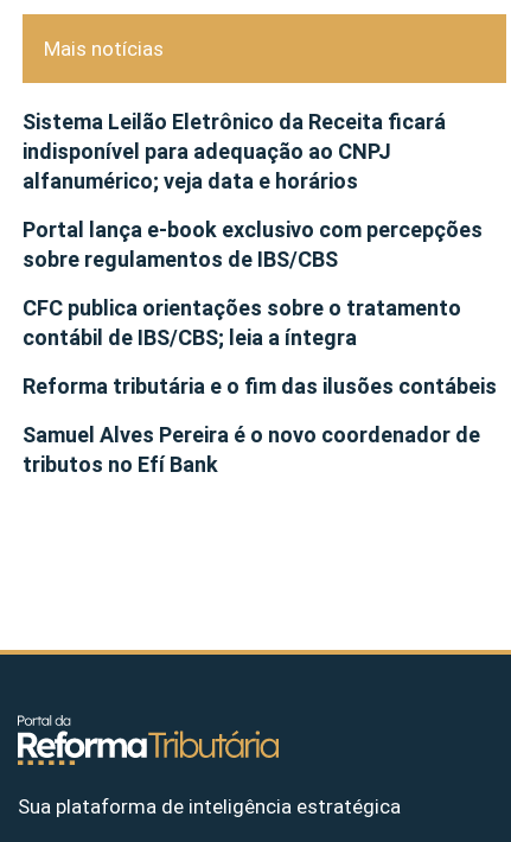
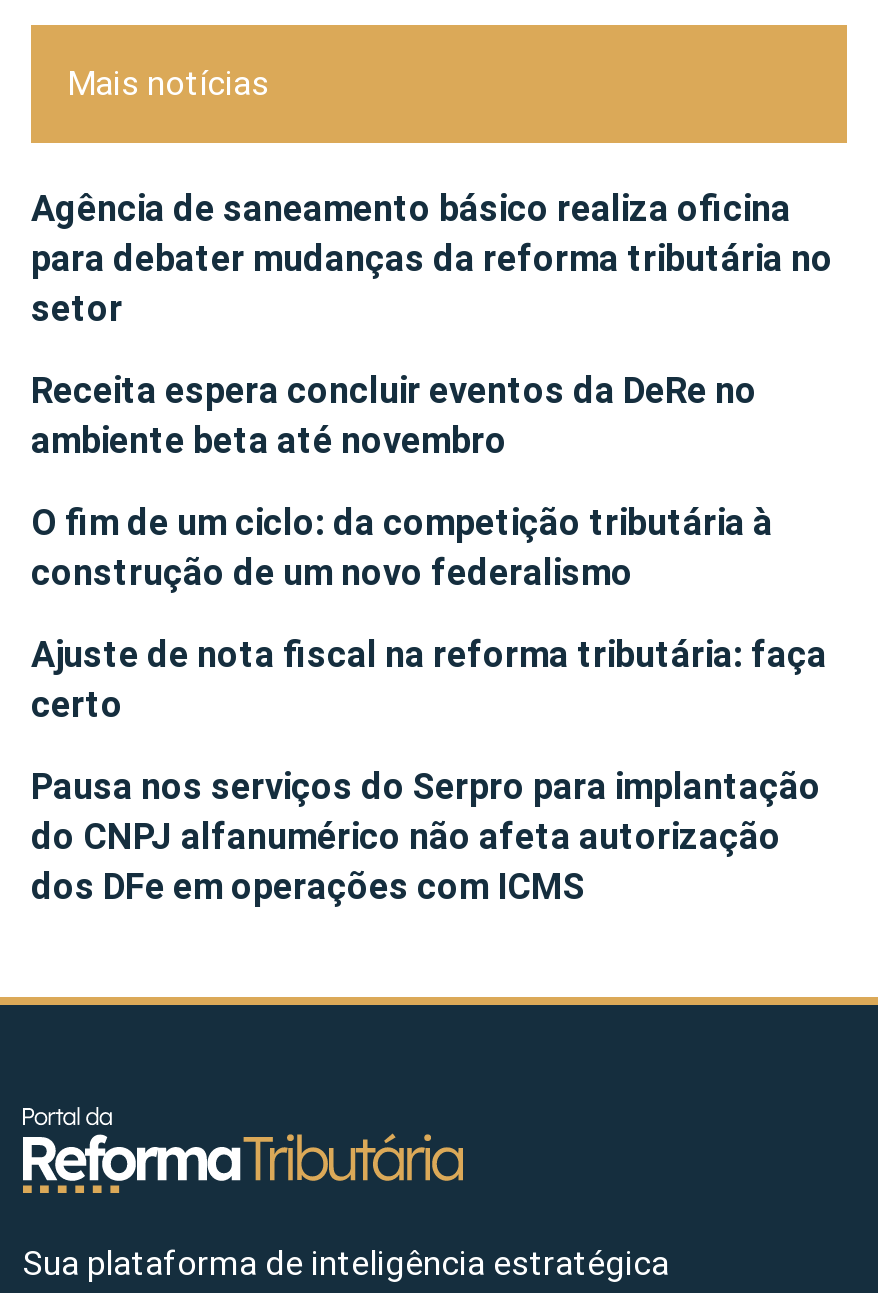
- Sistema Leilão Eletrônico da Receita ficará
- indisponível para adequação ao CNPJ
- alfanumérico; veja data e horários
+ Agência de saneamento básico realiza oficina
+ para debater mudanças da reforma tributária no
+ setor

- Portal lança e-book exclusivo com percepções
- sobre regulamentos de IBS/CBS
+ Receita espera concluir eventos da DeRe no
+ ambiente beta até novembro

- CFC publica orientações sobre o tratamento
- contábil de IBS/CBS; leia a íntegra
+ O fim de um ciclo: da competição tributária à
+ construção de um novo federalismo

- Reforma tributária e o fim das ilusões contábeis
+ Ajuste de nota fiscal na reforma tributária: faça
+ certo

- Samuel Alves Pereira é o novo coordenador de
- tributos no Efí Bank
+ Pausa nos serviços do Serpro para implantação
+ do CNPJ alfanumérico não afeta autorização
+ dos DFe em operações com ICMS
